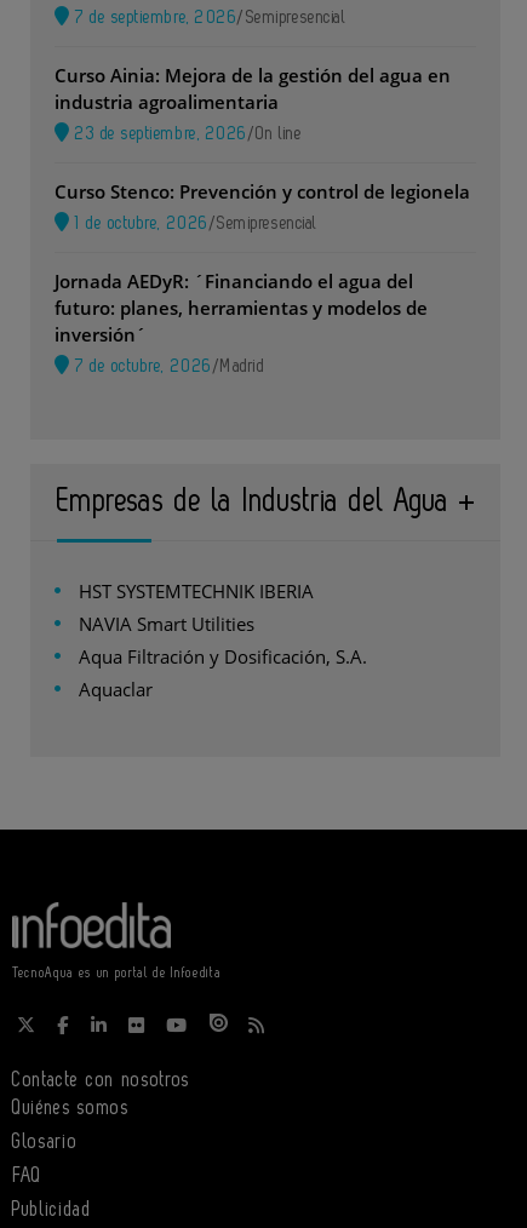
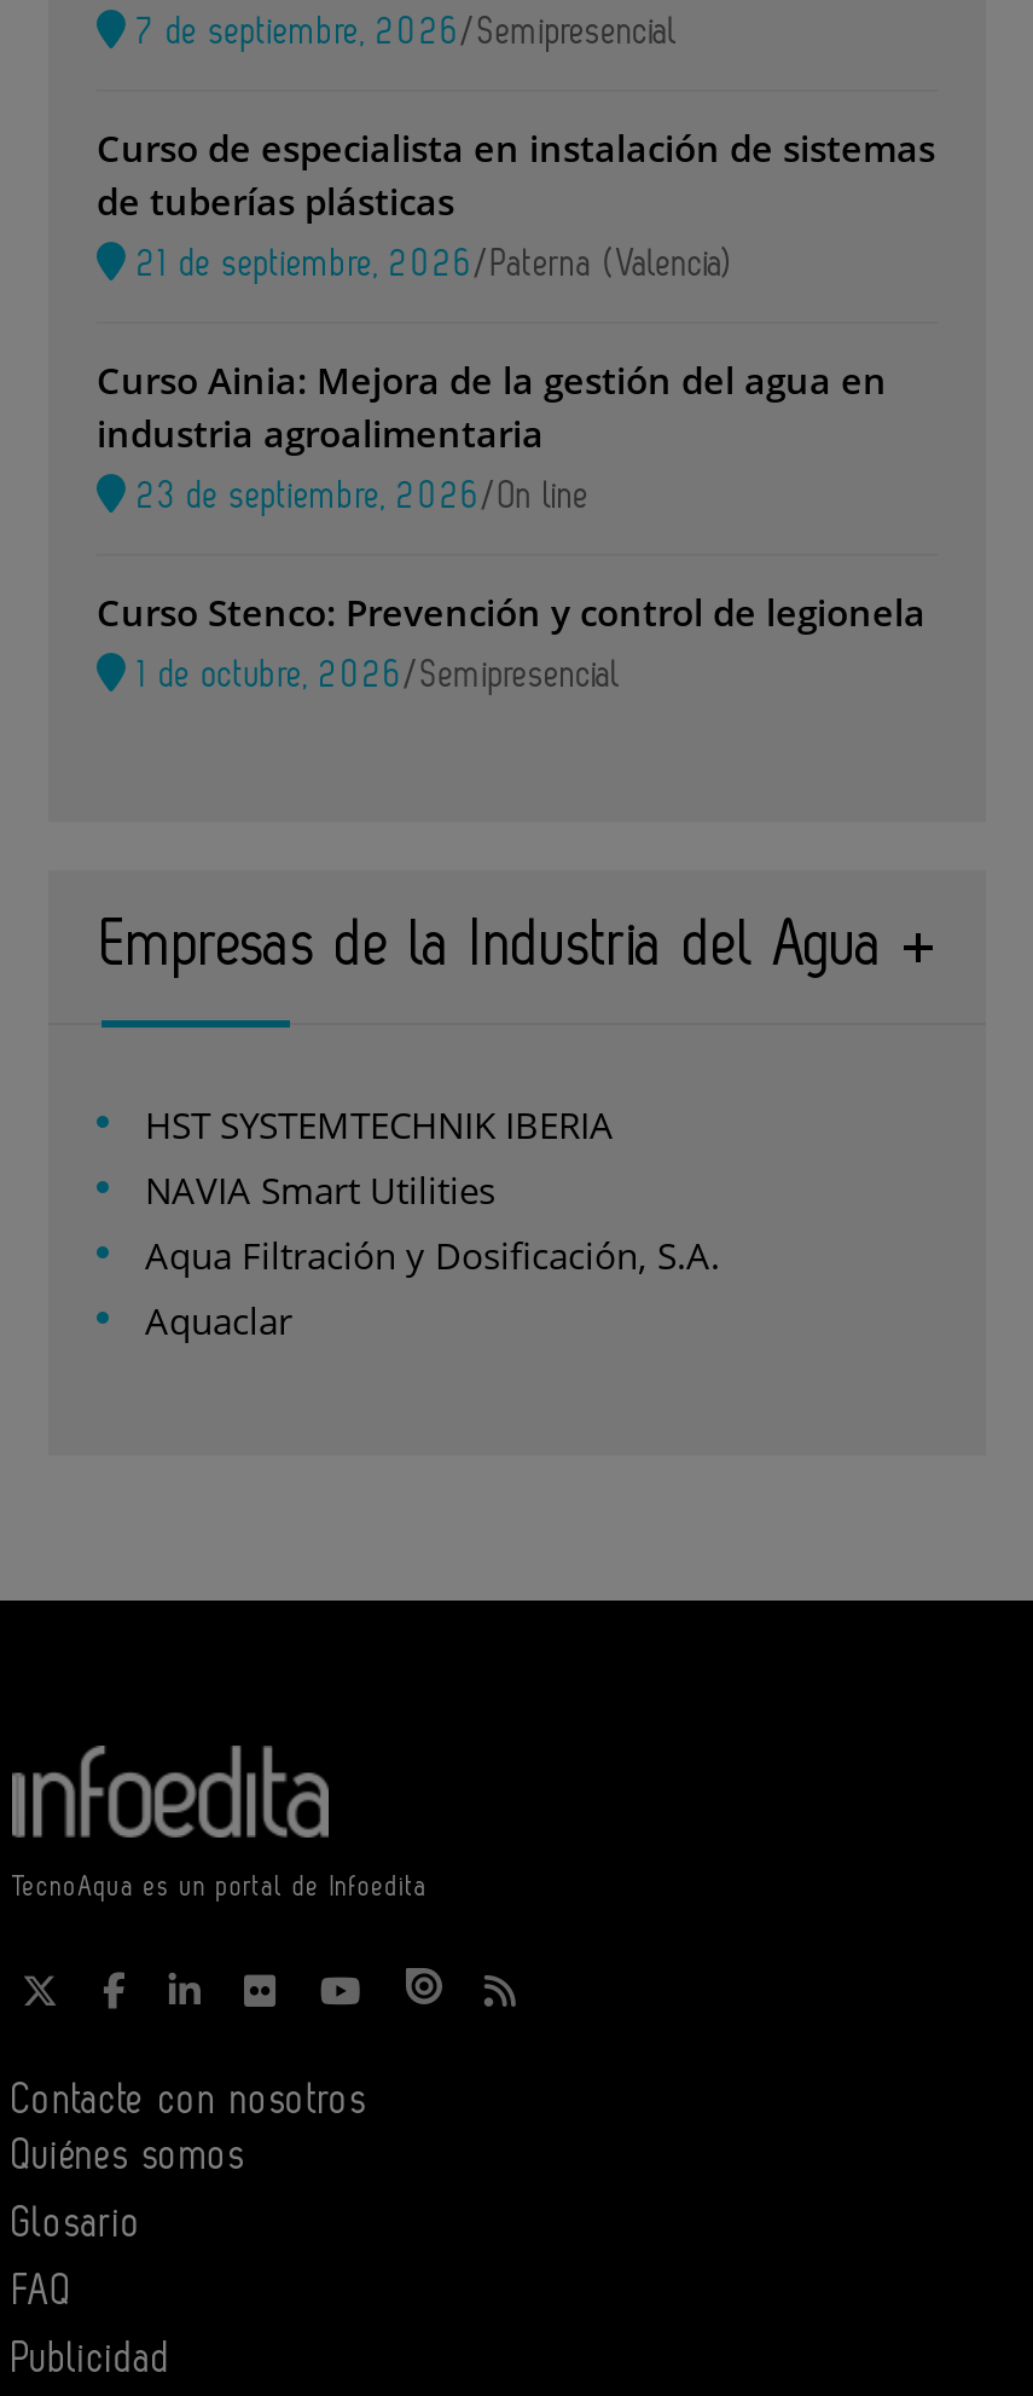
+ Curso de especialista en instalación de sistemas
+ de tuberías plásticas
+ 21 de septiembre, 2026/Paterna (Valencia)

moved down: Curso Ainia: Mejora de la gestión del agua en | industria agroalimentaria | Curso Stenco: Prevención y control de legionela | 1 de octubre, 2026 /Semipresencial

- Jornada AEDyR: ´Financiando el agua del
- futuro: planes, herramientas y modelos de
- inversión´
- 7 de octubre, 2026 /Madrid
